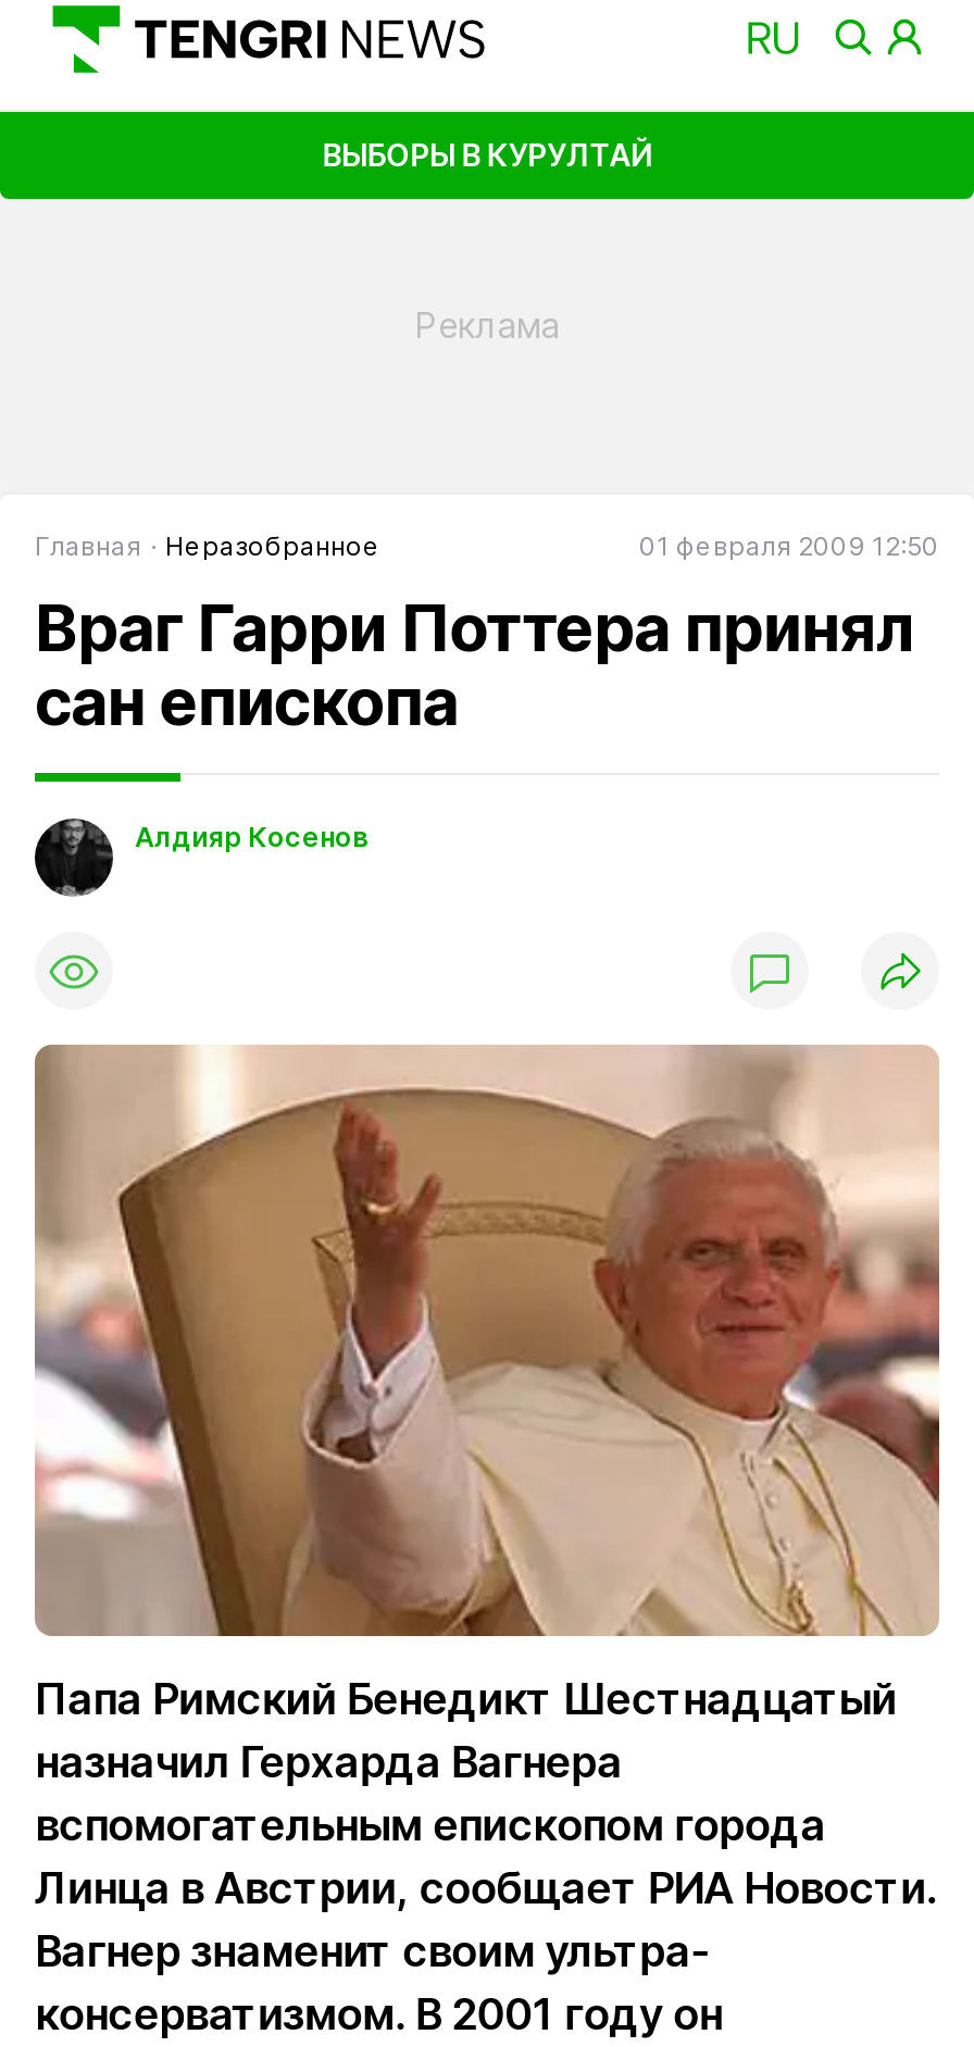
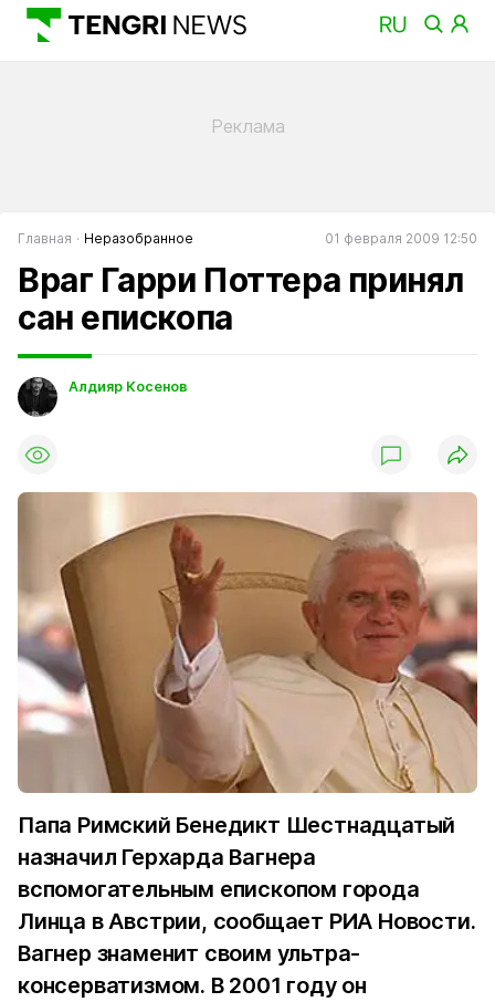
- ВЫБОРЫ В КУРУЛТАЙ
